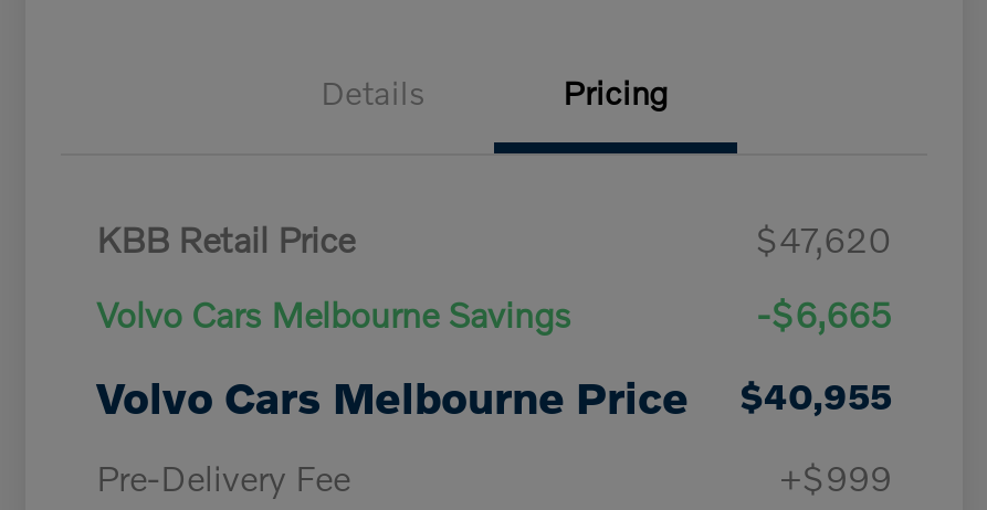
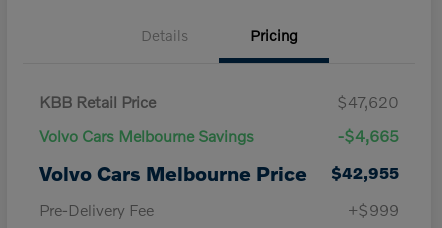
- -$6,665
+ -$4,665

- Volvo Cars Melbourne Price $40,955
+ Volvo Cars Melbourne Price $42,955
